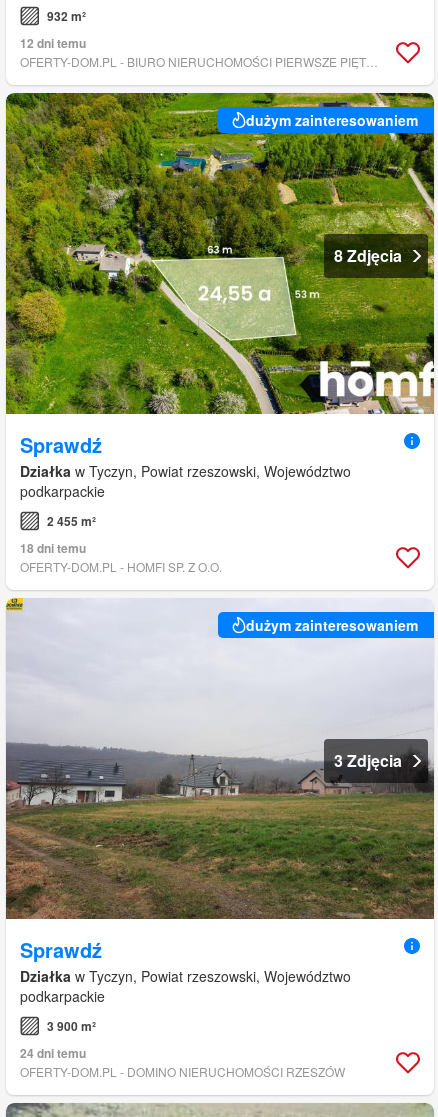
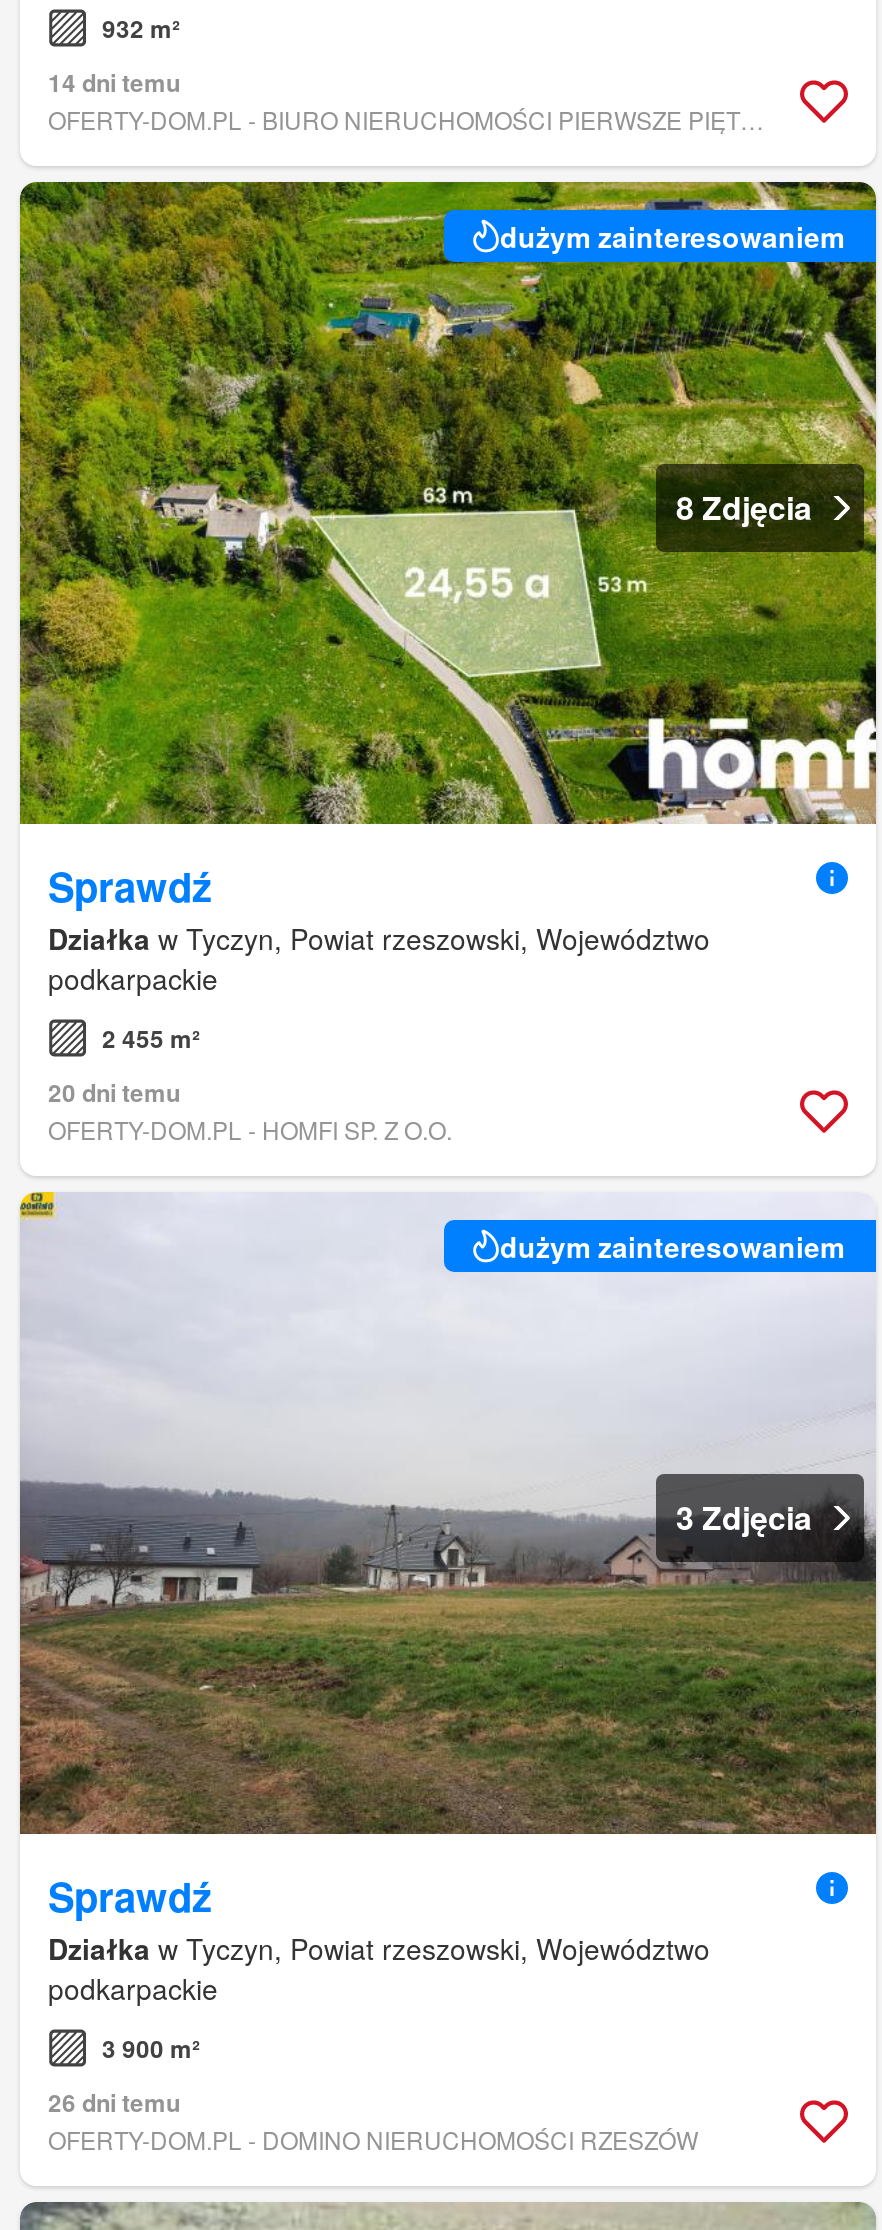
- 12 dni temu
+ 14 dni temu

- 18 dni temu
+ 20 dni temu

- 24 dni temu
+ 26 dni temu
